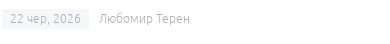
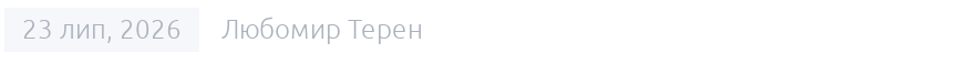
- 22 чер, 2026 Любомир Терен
+ 23 лип, 2026 Любомир Терен
